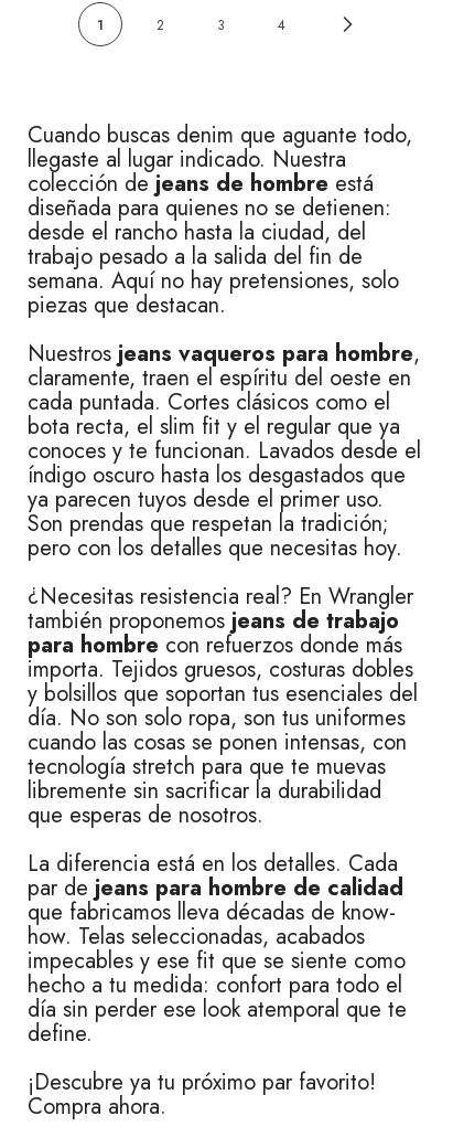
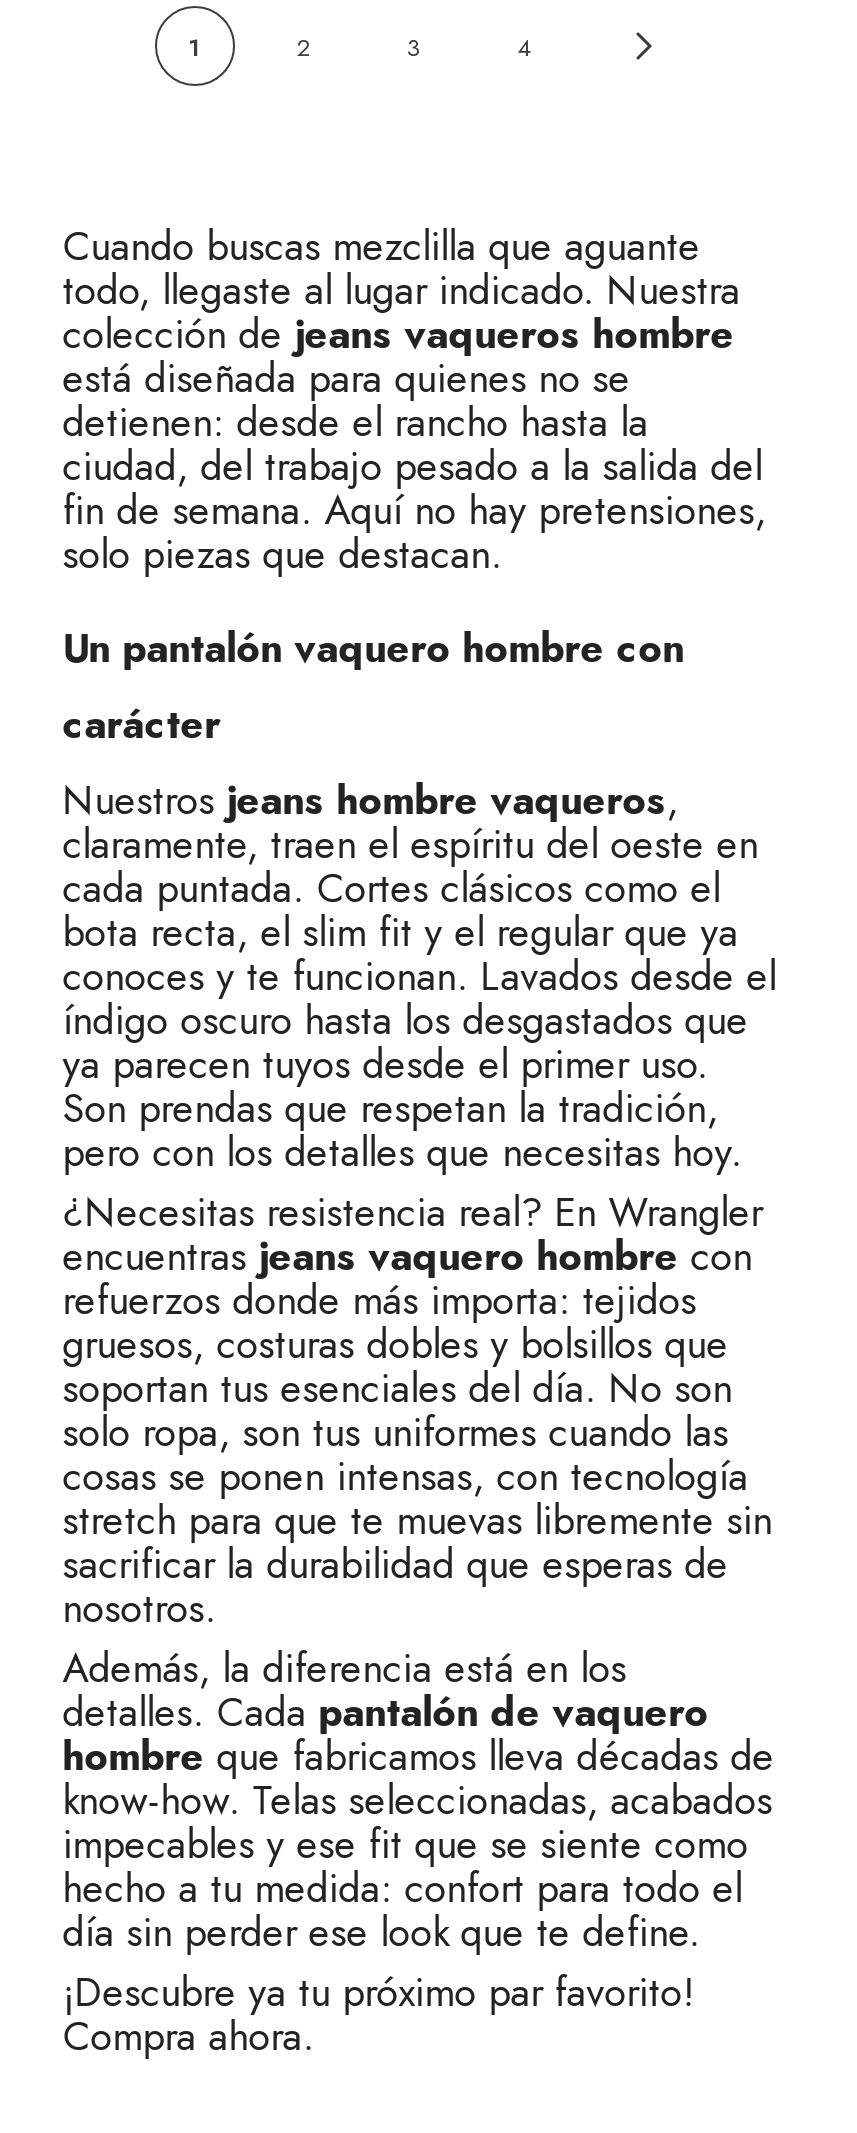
- Cuando buscas denim que aguante todo,
- llegaste al lugar indicado. Nuestra
- colección dejeans de hombre está
- diseñada para quienes no se detienen:
- desde el rancho hasta la ciudad, del
- trabajo pesado a la salida del fin de
- semana. Aquí no hay pretensiones, solo
- piezas que destacan.
+ Cuando buscas mezclilla que aguante
+ todo, llegaste al lugar indicado. Nuestra
+ colección de jeans vaqueros hombre
+ está diseñada para quienes no se
+ detienen: desde el rancho hasta la
+ ciudad, del trabajo pesado a la salida del
+ fin de semana. Aquí no hay pretensiones,
+ solo piezas que destacan.

- Nuestros jeans vaqueros para hombre,
+ Un pantalón vaquero hombre con
+ carácter
+ Nuestros jeans hombre vaqueros,

moved down: claramente, traen el espíritu del oeste en | cada puntada. Cortes clásicos como el | bota recta, el slim fit y el regular que ya | conoces y te funcionan. Lavados desde el | índigo oscuro hasta los desgastados que | ya parecen tuyos desde el primer uso.

- Son prendas que respetan la tradición;
+ Son prendas que respetan la tradición,

moved down: pero con los detalles que necesitas hoy.

moved down: ¿Necesitas resistencia real? En Wrangler

- también proponemos jeans de trabajo
- para hombre con refuerzos donde más
- importa. Tejidos gruesos, costuras dobles
- y bolsillos que soportan tus esenciales del
- día. No son solo ropa, son tus uniformes
- cuando las cosas se ponen intensas, con
- tecnología stretch para que te muevas
- libremente sin sacrificar la durabilidad
- que esperas de nosotros.
- La diferencia está en los detalles. Cada
- par de jeans para hombre de calidad
- que fabricamos lleva décadas de know-
- how. Telas seleccionadas, acabados
+ encuentras jeans vaquero hombrecon
+ refuerzos donde más importa: tejidos
+ gruesos, costuras dobles y bolsillos que
+ soportan tus esenciales del día. No son
+ solo ropa, son tus uniformes cuando las
+ cosas se ponen intensas, con tecnología
+ stretch para que te muevas libremente sin
+ sacrificar la durabilidad que esperas de
+ nosotros.
+ Además, la diferencia está en los
+ detalles. Cadapantalón de vaquero
+ hombre que fabricamos lleva décadas de
+ know-how. Telas seleccionadas, acabados

moved down: impecables y ese fit que se siente como | hecho a tu medida: confort para todo el

- día sin perder ese look atemporal que te
- define.
+ día sin perder ese look que te define.
